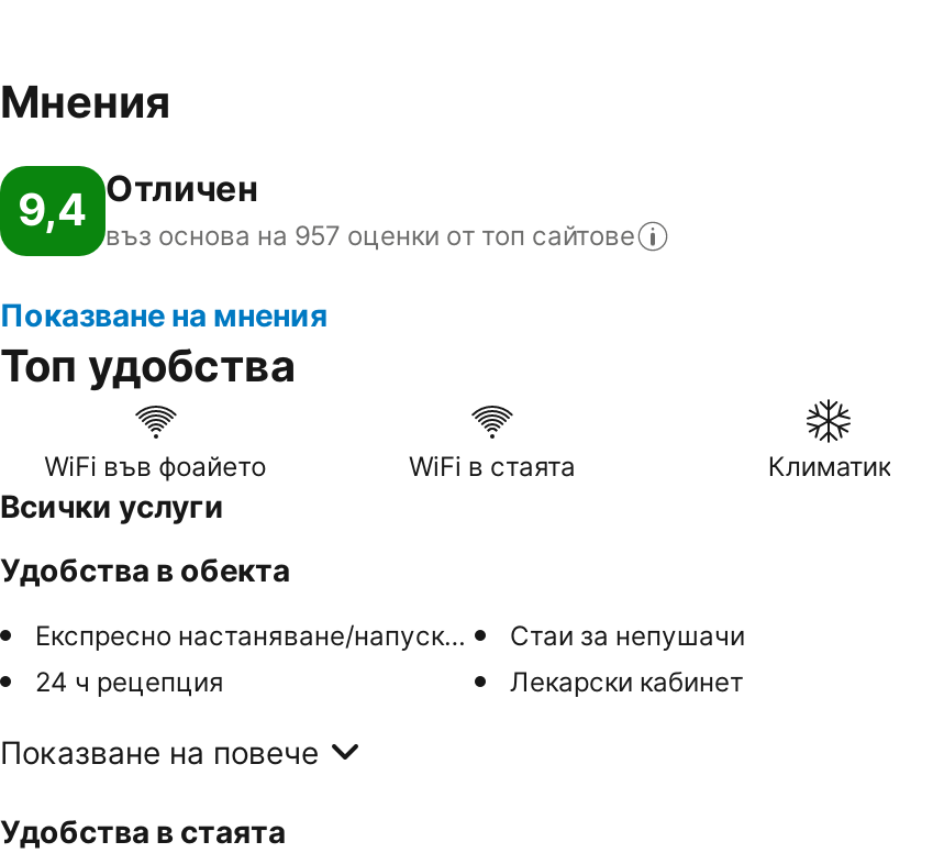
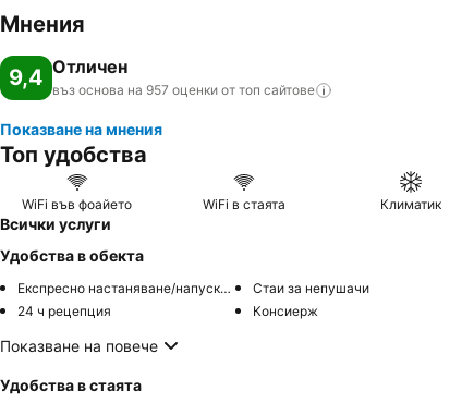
- Лекарски кабинет
+ Консиерж
